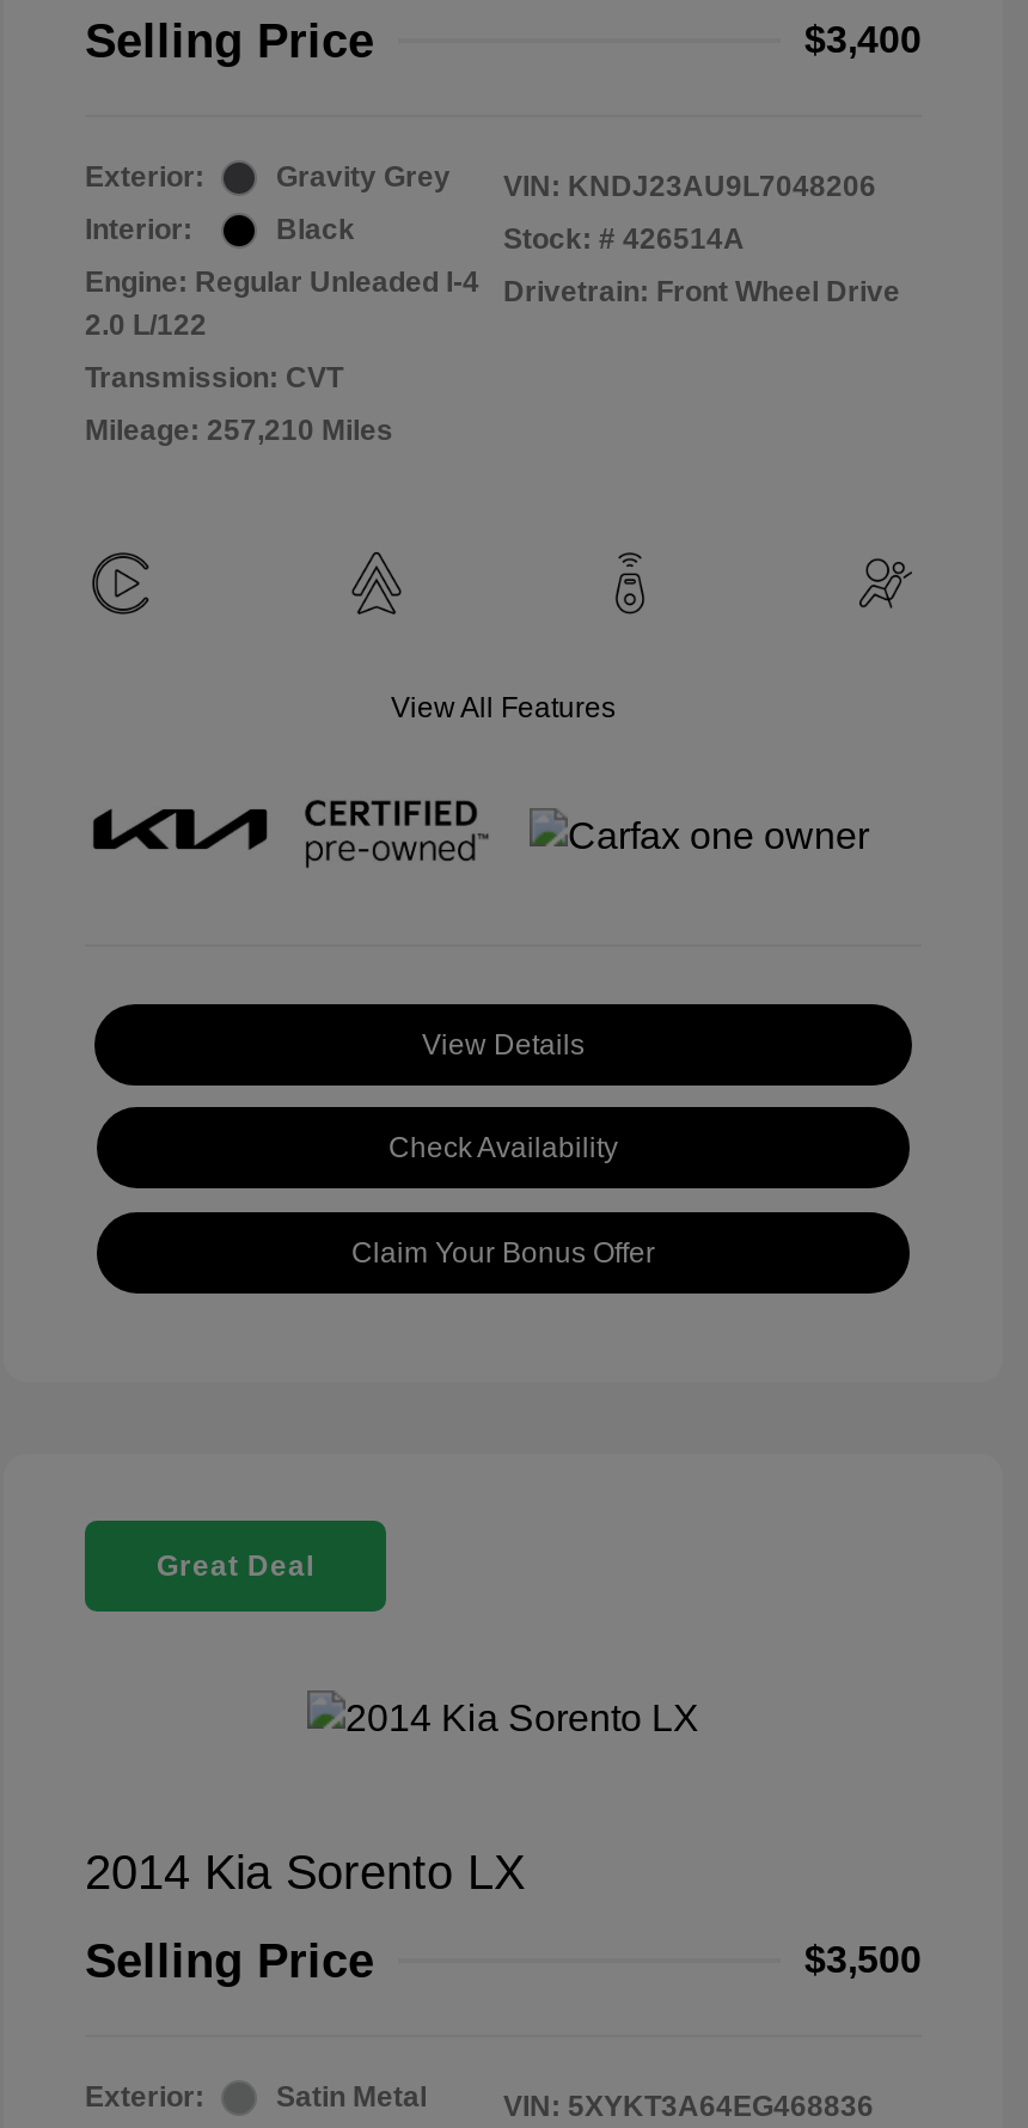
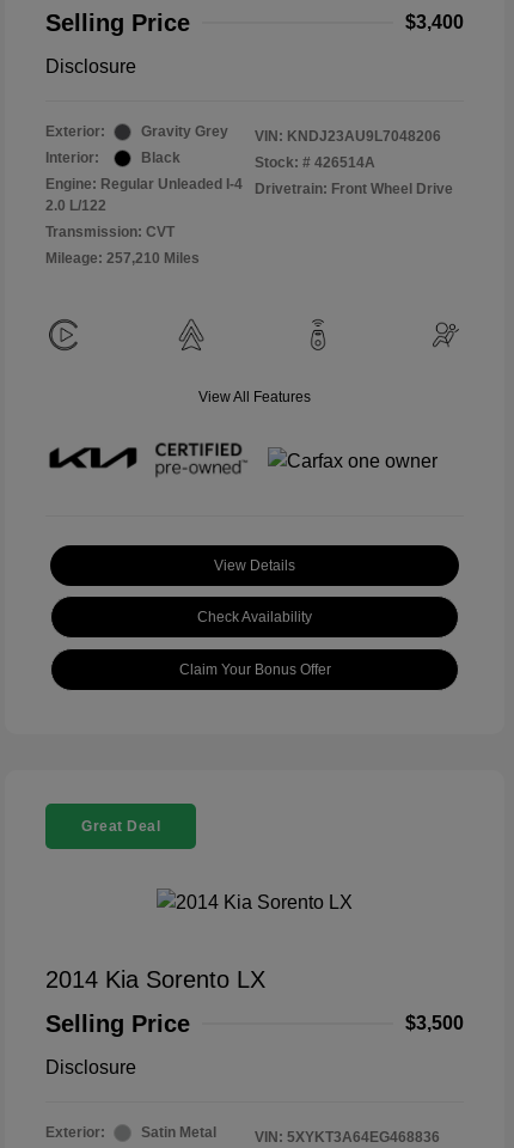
+ Disclosure

+ Disclosure
